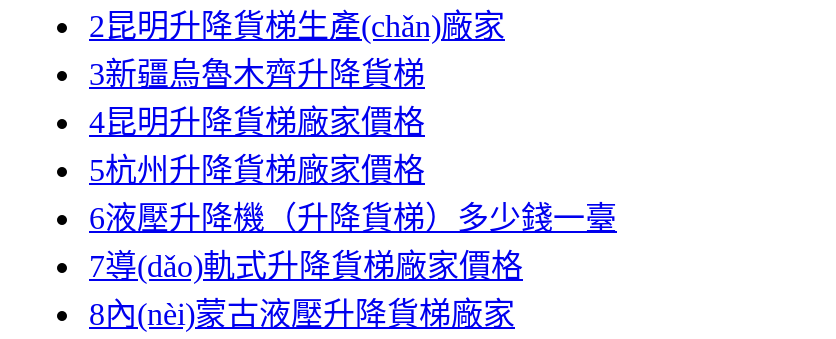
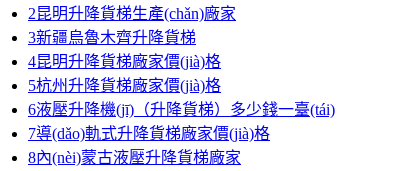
- 4昆明升降貨梯廠家價格
- 5杭州升降貨梯廠家價格
- 6液壓升降機（升降貨梯）多少錢一臺
- 7導(dǎo)軌式升降貨梯廠家價格
+ 4昆明升降貨梯廠家價(jià)格
+ 5杭州升降貨梯廠家價(jià)格
+ 6液壓升降機(jī)（升降貨梯）多少錢一臺(tái)
+ 7導(dǎo)軌式升降貨梯廠家價(jià)格
